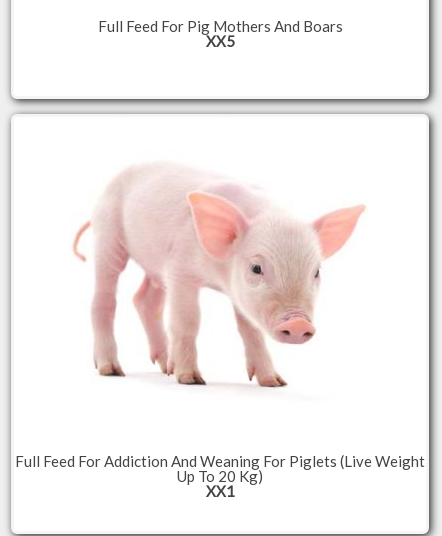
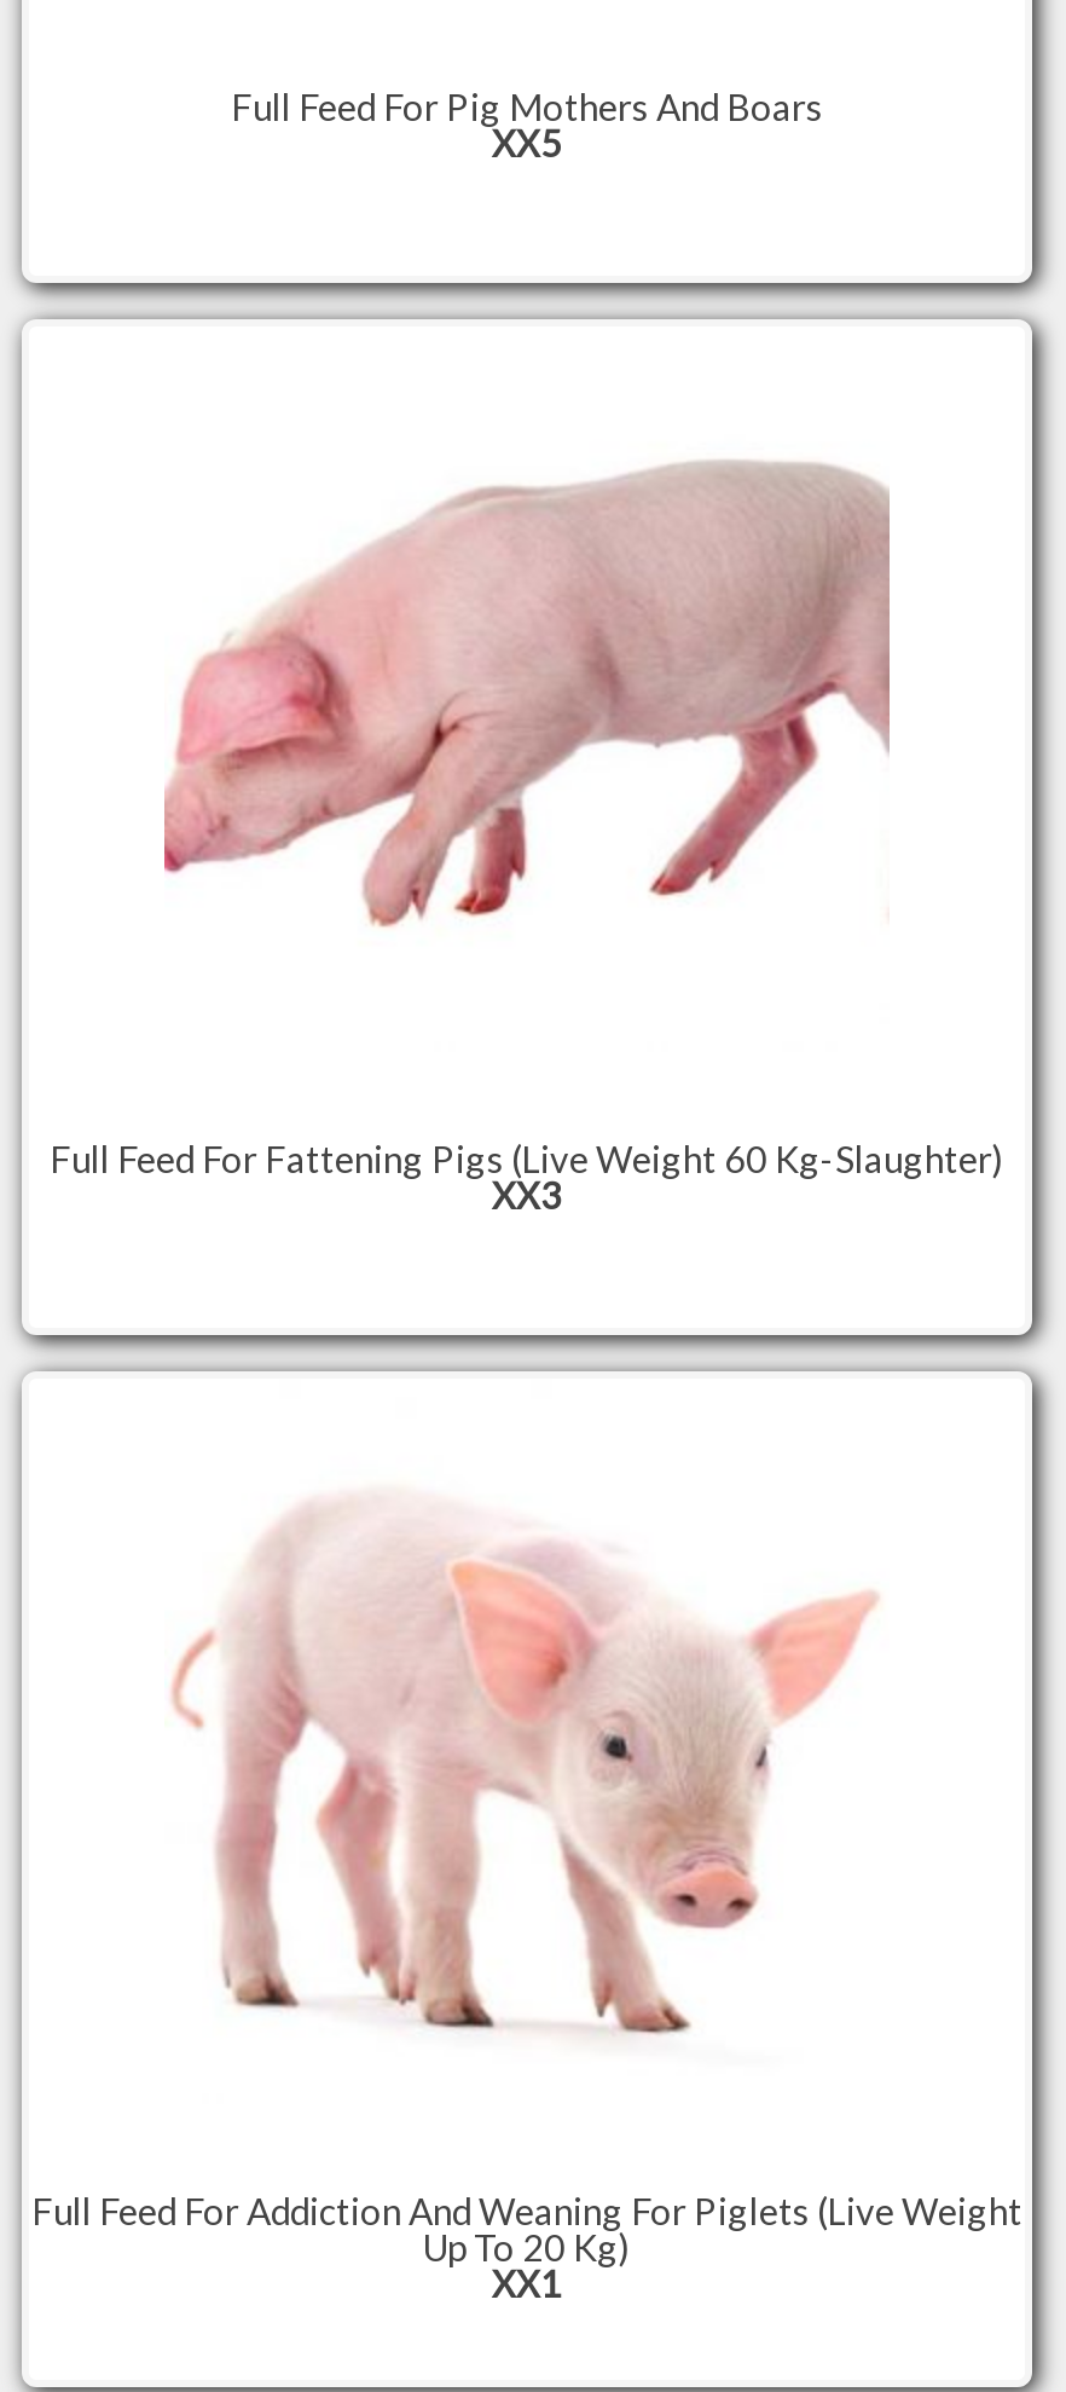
+ Full Feed For Fattening Pigs (Live Weight 60 Kg-Slaughter)
+ XX3

+ [image]
